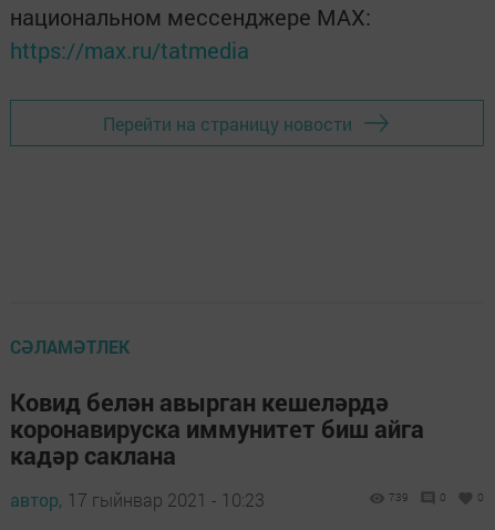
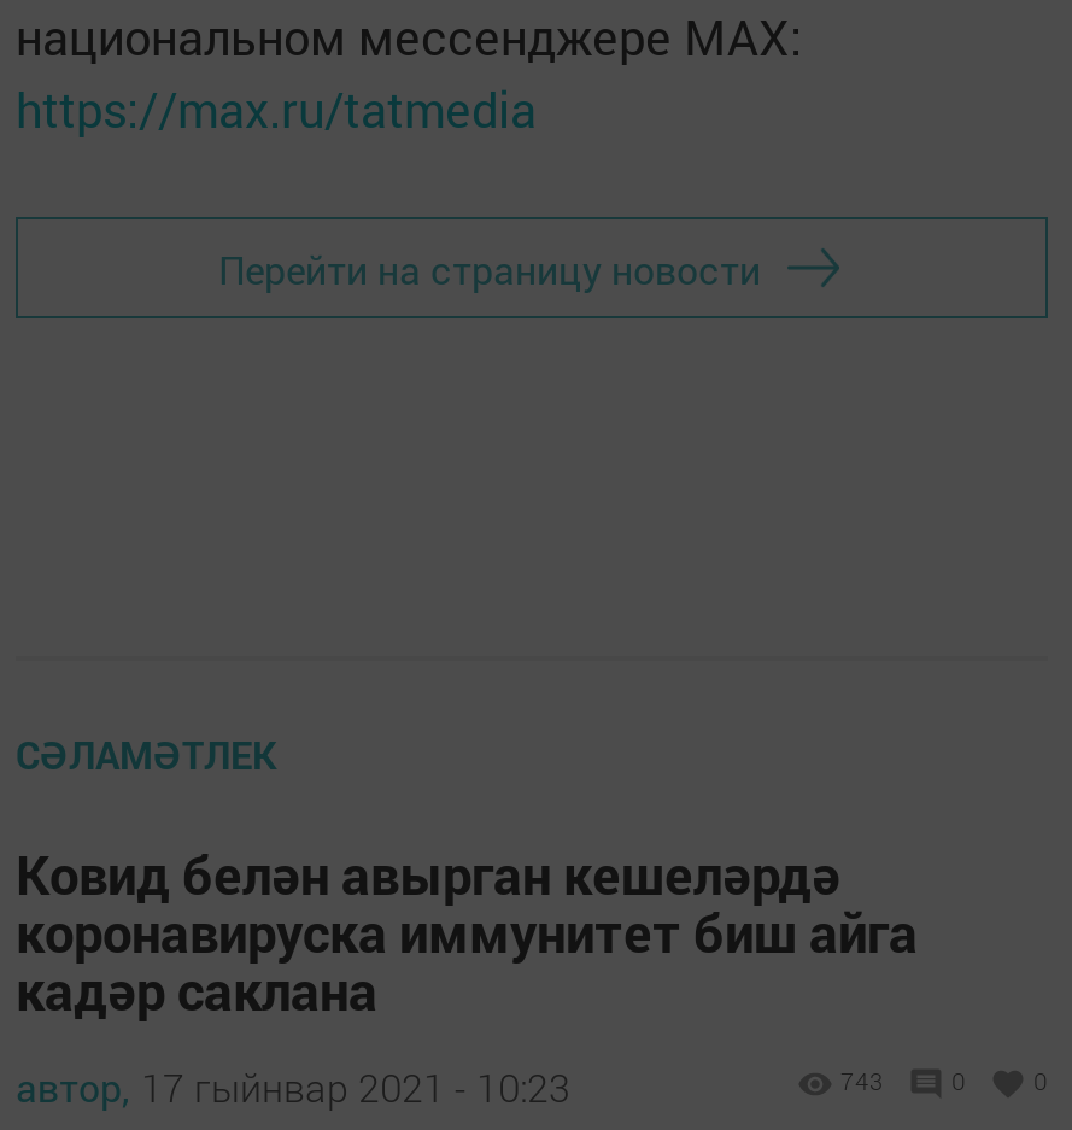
- 739
+ 743
